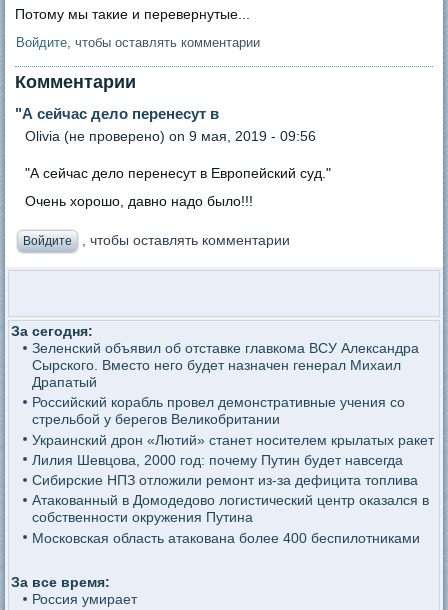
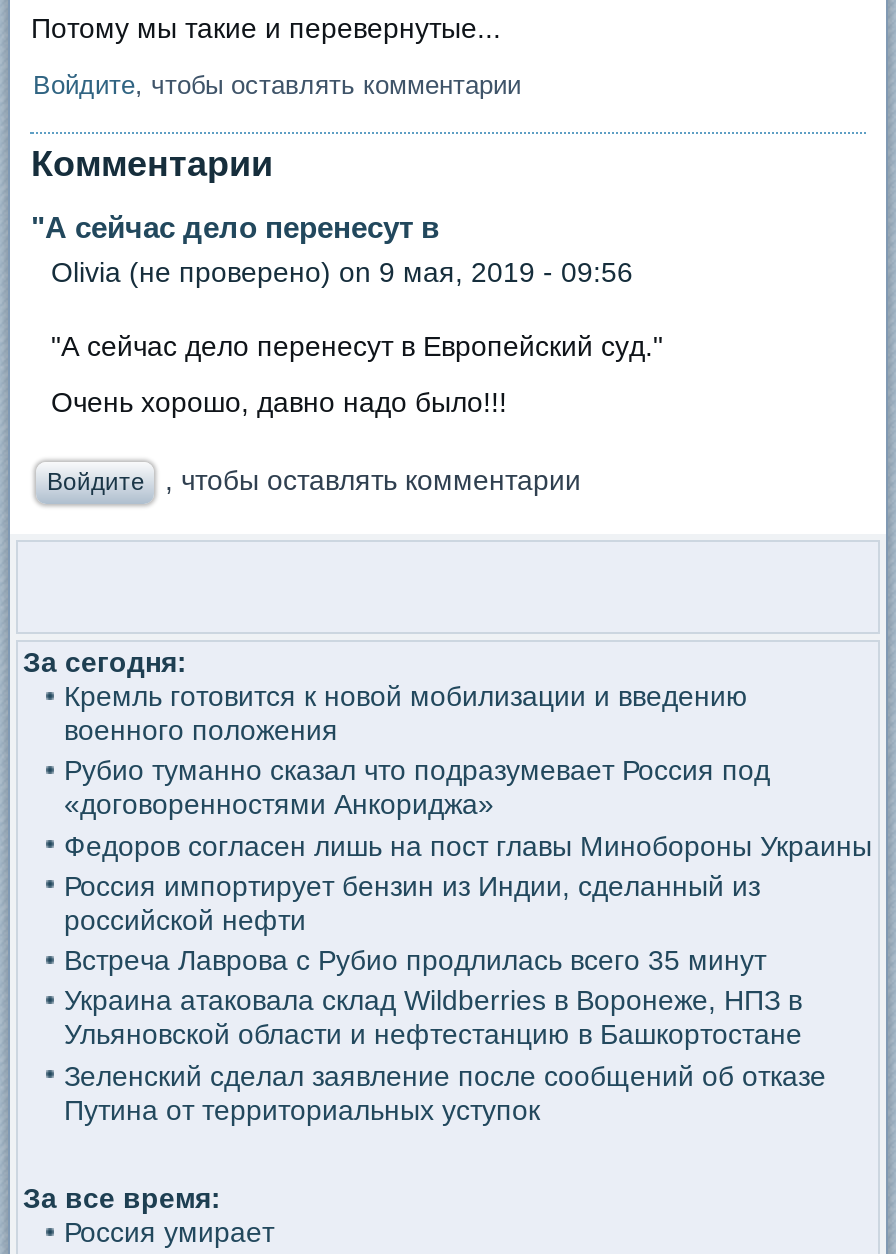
- Зеленский объявил об отставке главкома ВСУ Александра
- Сырского. Вместо него будет назначен генерал Михаил
- Драпатый
- Российский корабль провел демонстративные учения со
- стрельбой у берегов Великобритании
- Украинский дрон «Лютий» станет носителем крылатых ракет
- Лилия Шевцова, 2000 год: почему Путин будет навсегда
- Сибирские НПЗ отложили ремонт из-за дефицита топлива
- Атакованный в Домодедово логистический центр оказался в
- собственности окружения Путина
- Московская область атакована более 400 беспилотниками
+ Кремль готовится к новой мобилизации и введению
+ военного положения
+ Рубио туманно сказал что подразумевает Россия под
+ «договоренностями Анкориджа»
+ Федоров согласен лишь на пост главы Минобороны Украины
+ Россия импортирует бензин из Индии, сделанный из
+ российской нефти
+ Встреча Лаврова с Рубио продлилась всего 35 минут
+ Украина атаковала склад Wildberries в Воронеже, НПЗ в
+ Ульяновской области и нефтестанцию в Башкортостане
+ Зеленский сделал заявление после сообщений об отказе
+ Путина от территориальных уступок
